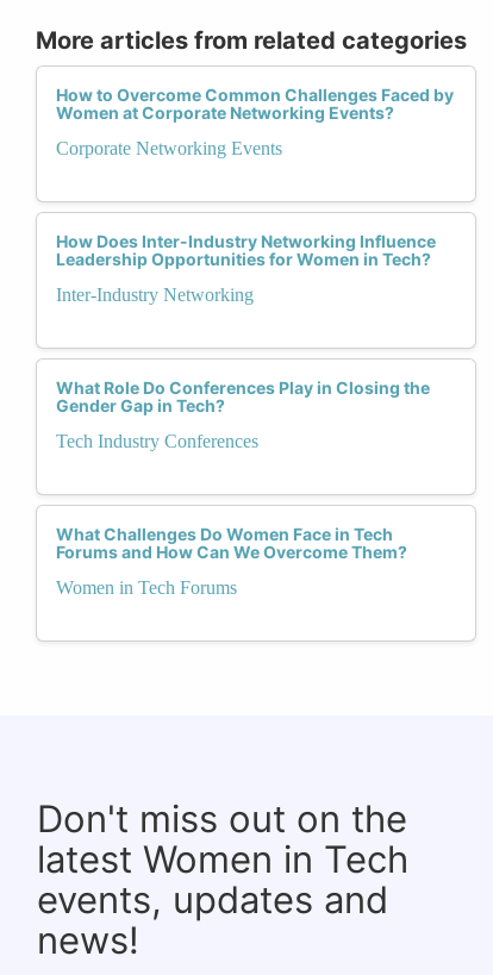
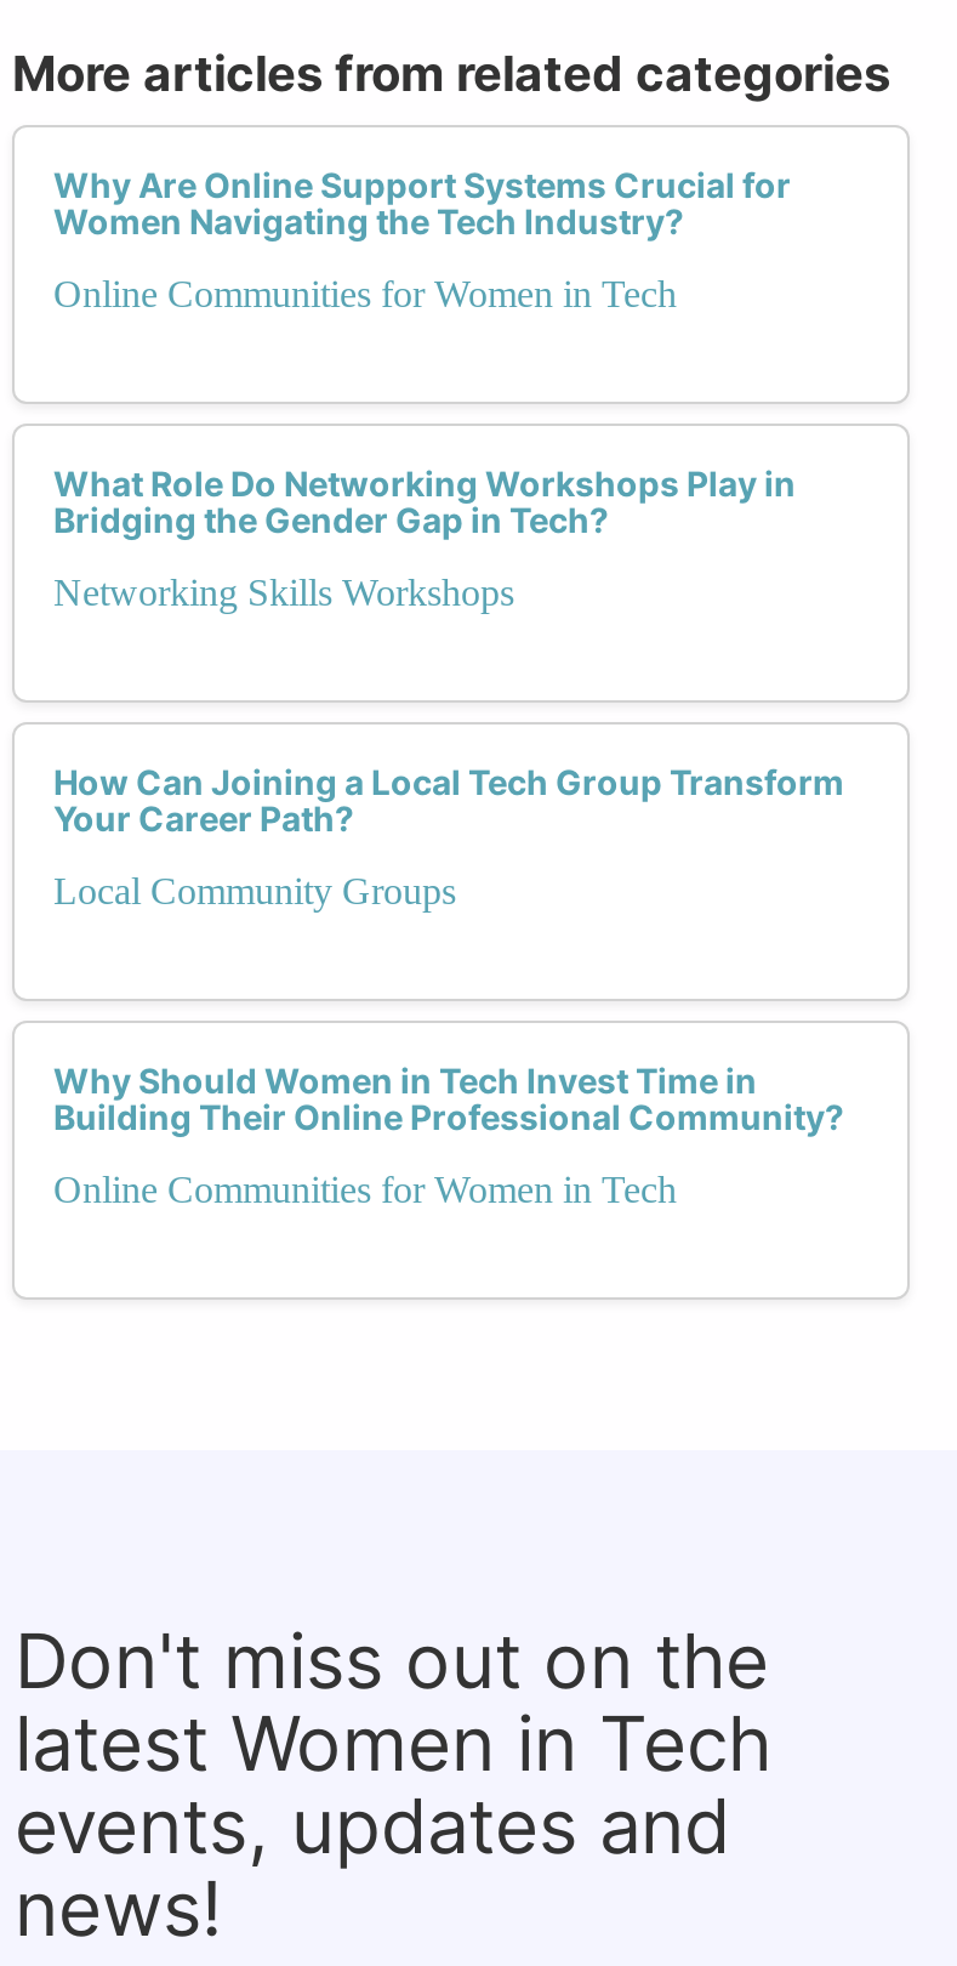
- How to Overcome Common Challenges Faced by
- Women at Corporate Networking Events?
+ Why Are Online Support Systems Crucial for
+ Women Navigating the Tech Industry?

- Corporate Networking Events
+ Online Communities for Women in Tech

- How Does Inter-Industry Networking Influence
- Leadership Opportunities for Women in Tech?
+ What Role Do Networking Workshops Play in
+ Bridging the Gender Gap in Tech?

- Inter-Industry Networking
+ Networking Skills Workshops

- What Role Do Conferences Play in Closing the
- Gender Gap in Tech?
+ How Can Joining a Local Tech Group Transform
+ Your Career Path?

- Tech Industry Conferences
+ Local Community Groups

- What Challenges Do Women Face in Tech
- Forums and How Can We Overcome Them?
+ Why Should Women in Tech Invest Time in
+ Building Their Online Professional Community?

- Women in Tech Forums
+ Online Communities for Women in Tech
